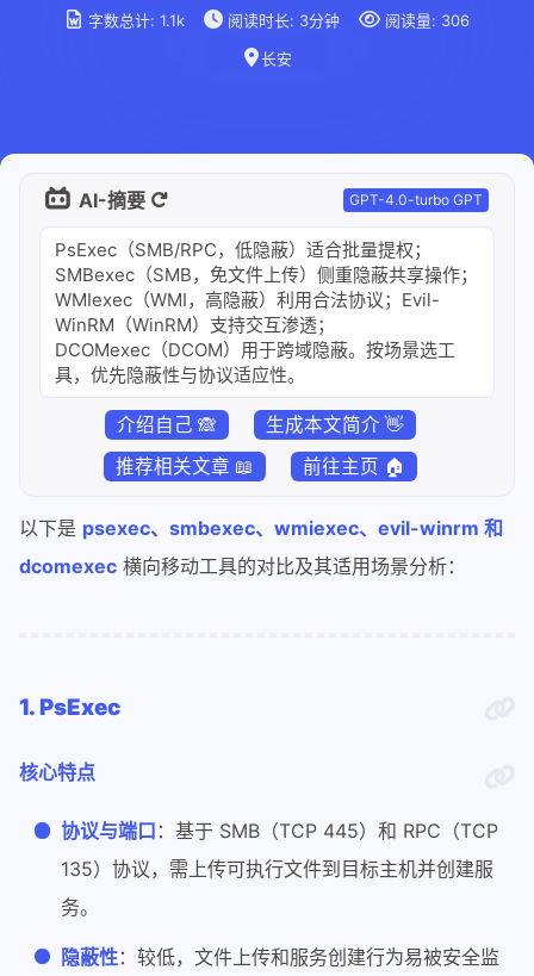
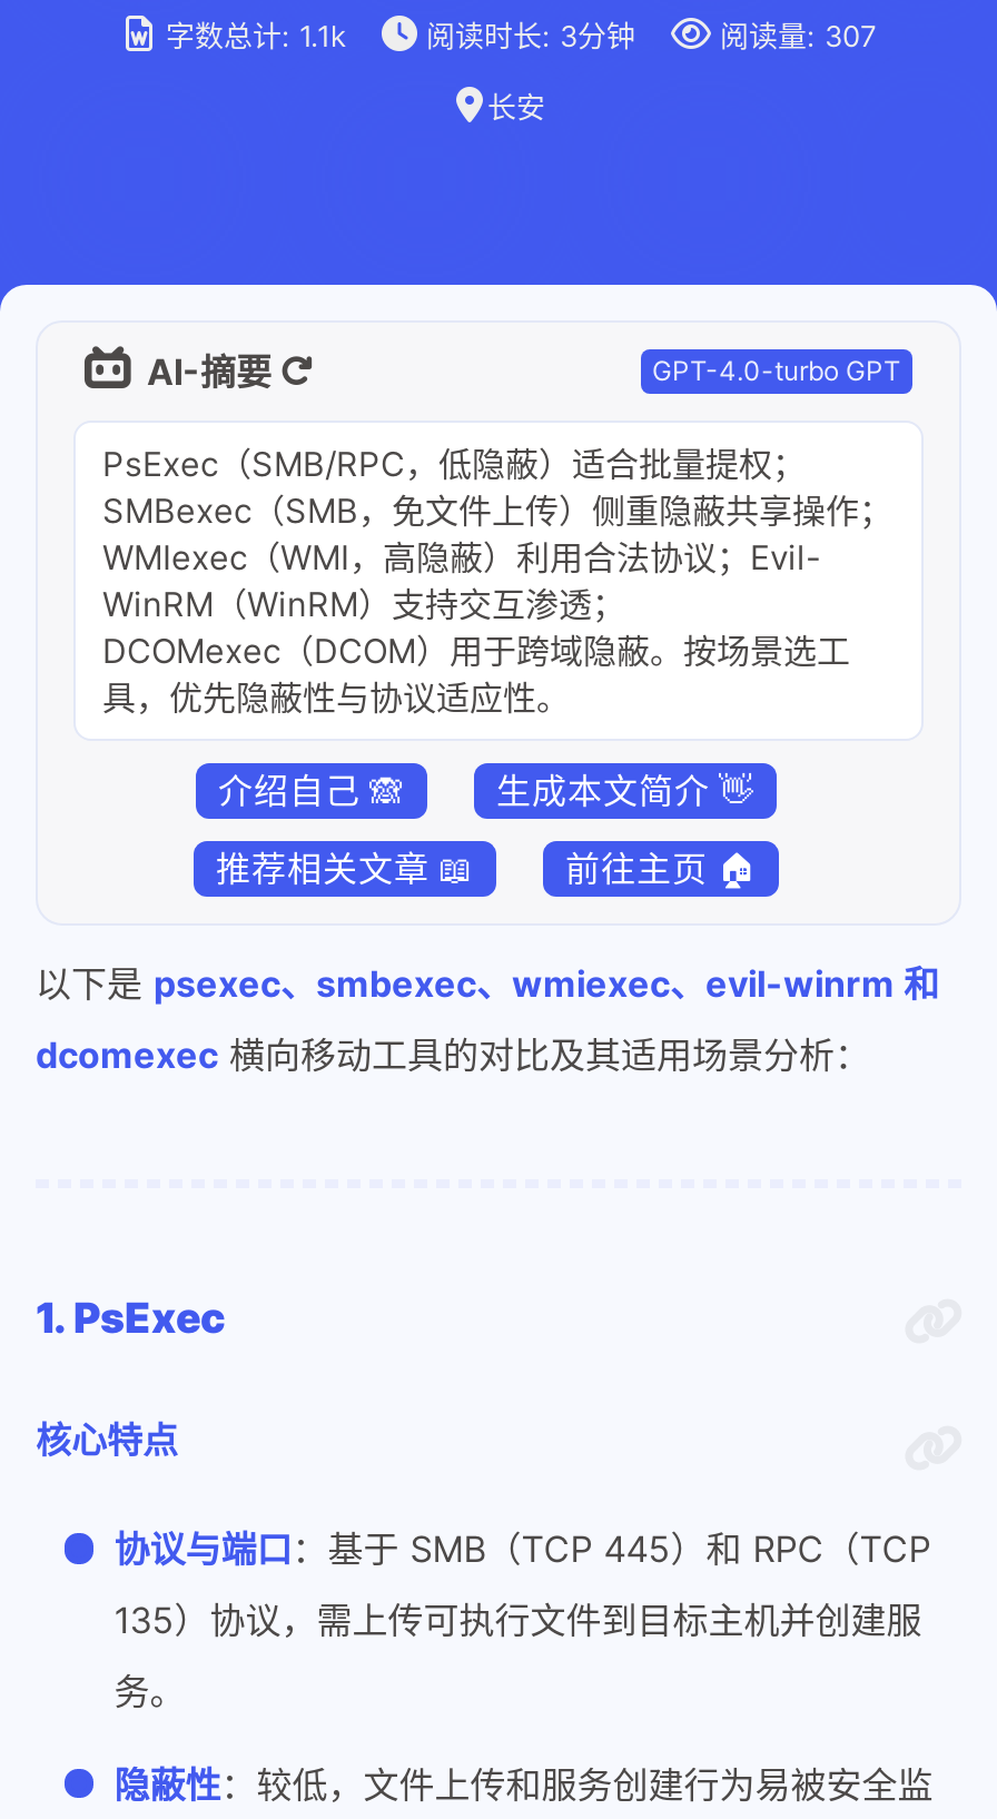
- 阅读量: 306
+ 阅读量: 307
